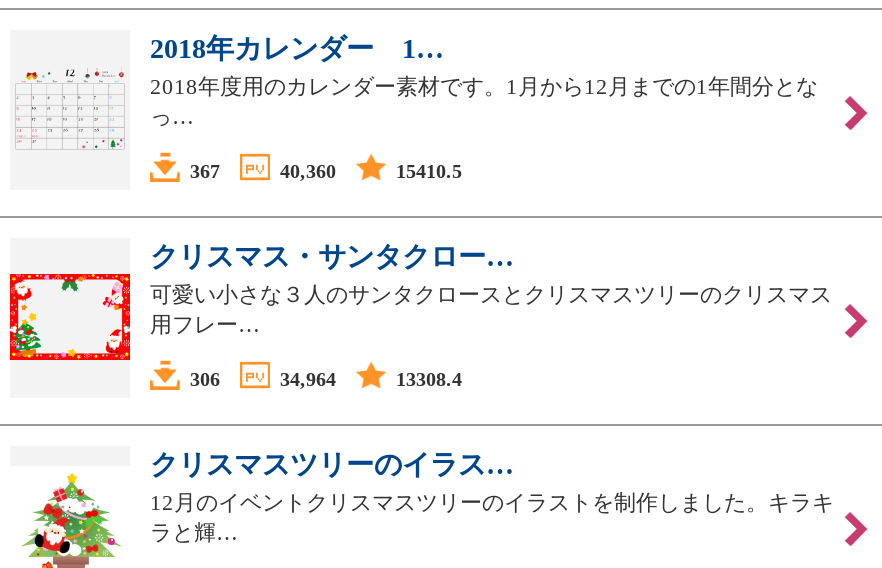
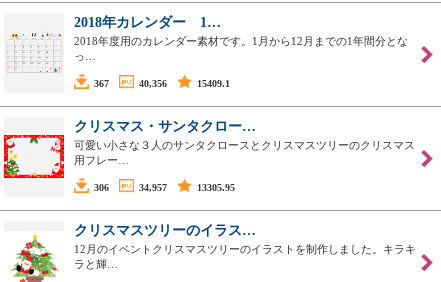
- 40,360
+ 40,356

- 15410.5
+ 15409.1

- 34,964
+ 34,957

- 13308.4
+ 13305.95
